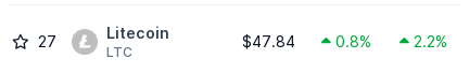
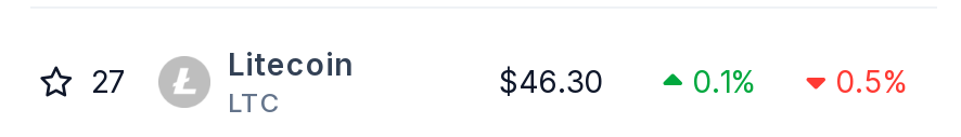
- $47.84
+ $46.30

- 0.8%
+ 0.1%

- 2.2%
+ 0.5%
